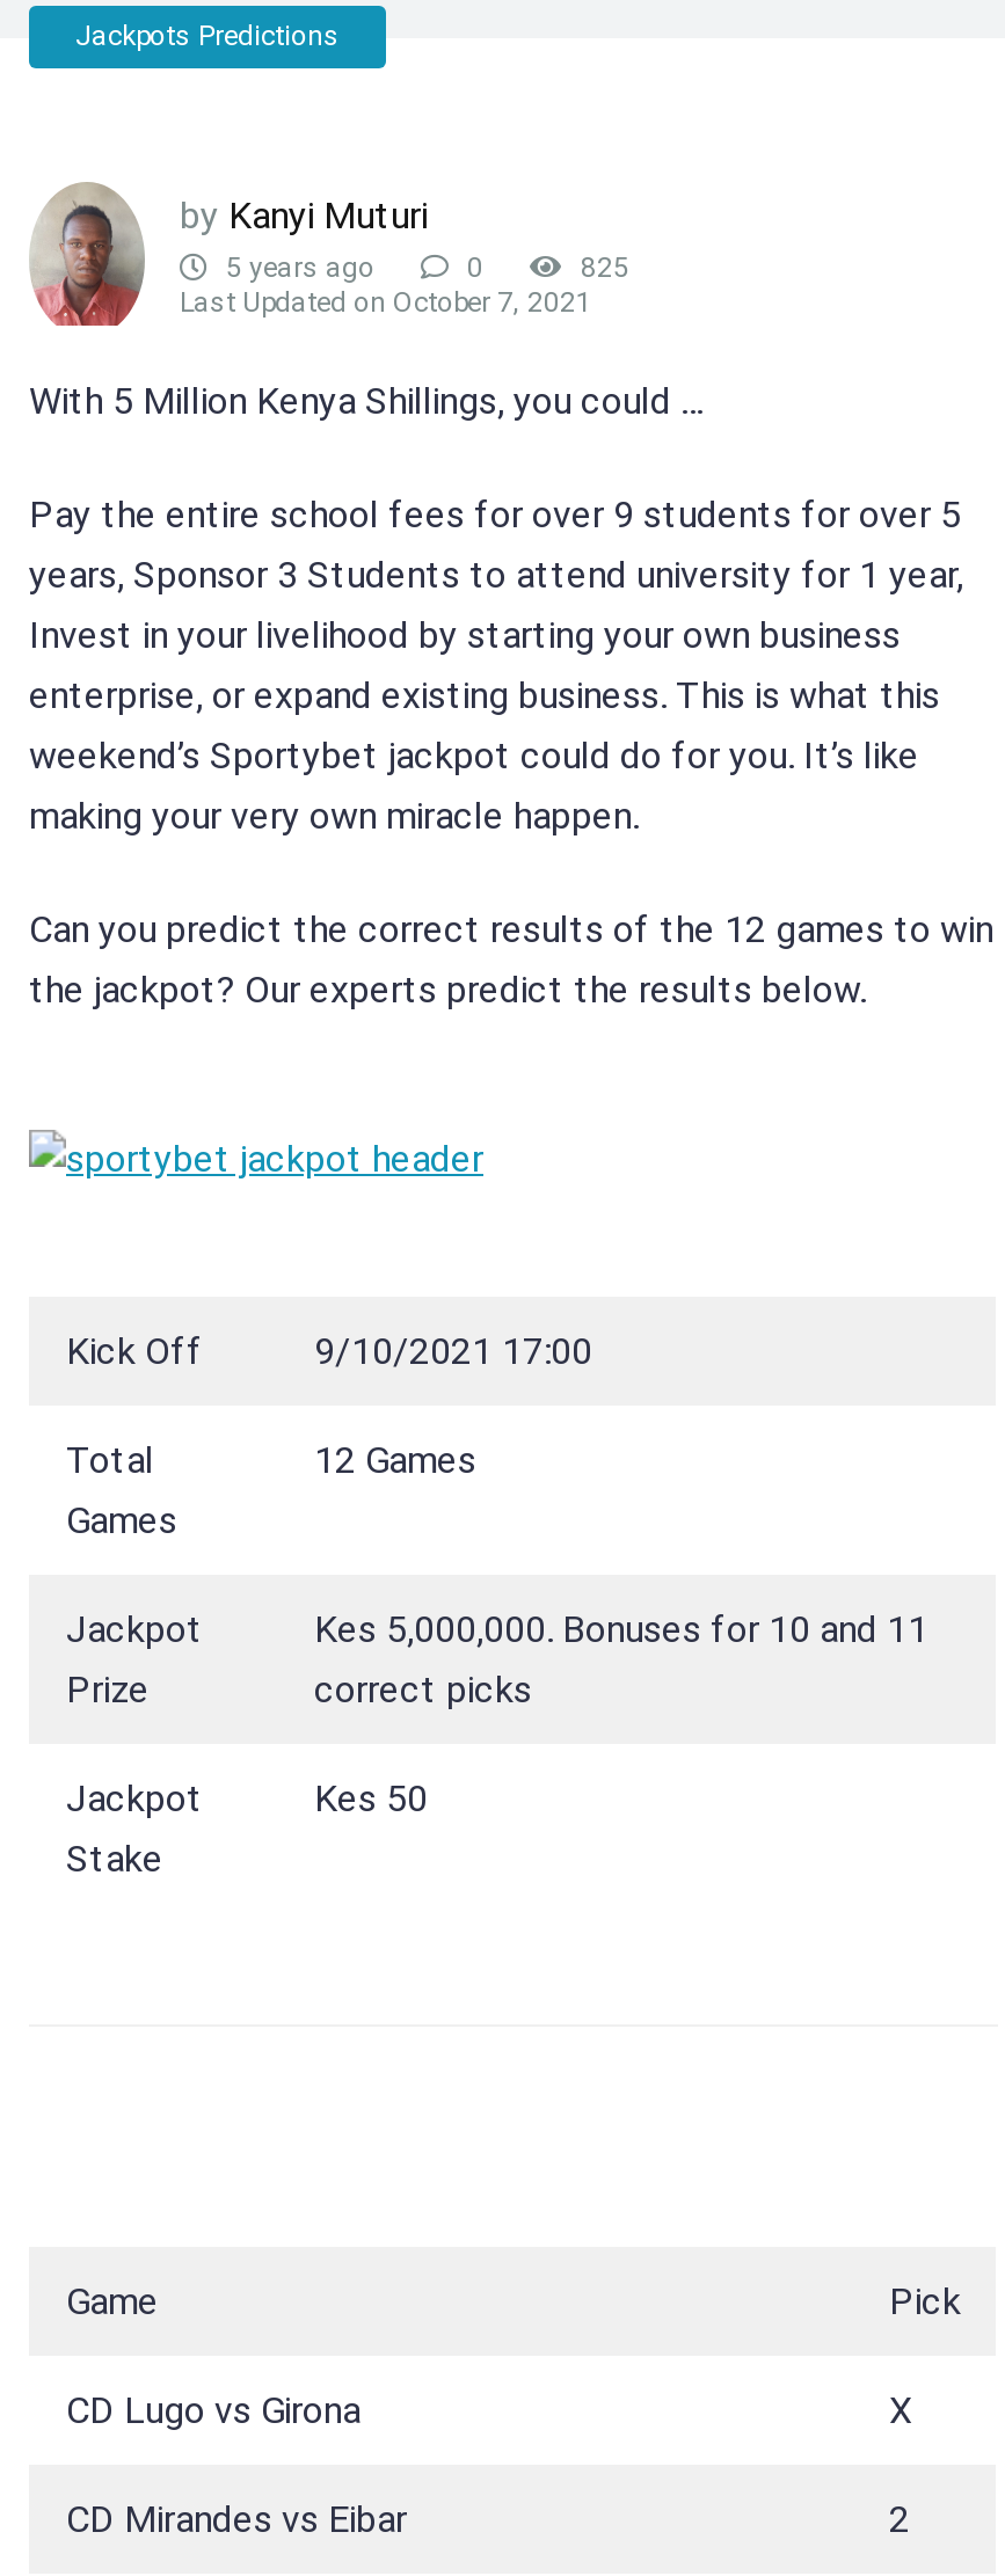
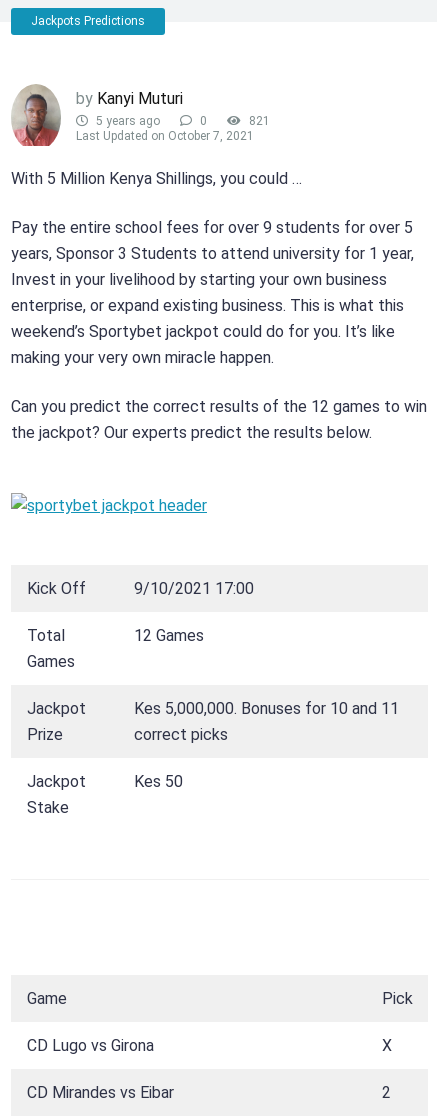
- 825
+ 821
